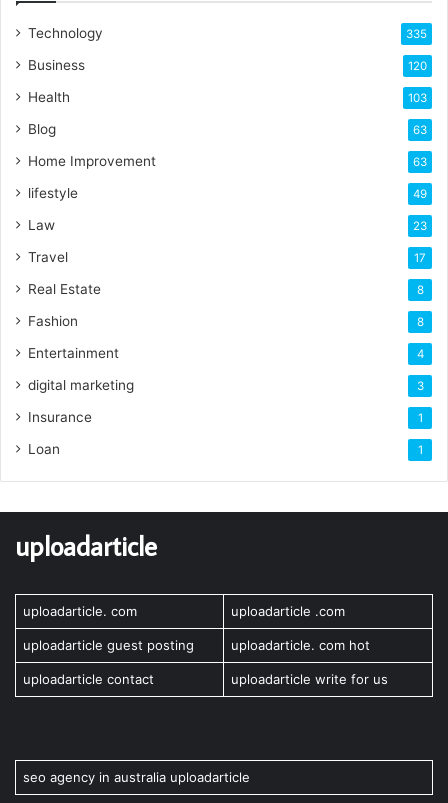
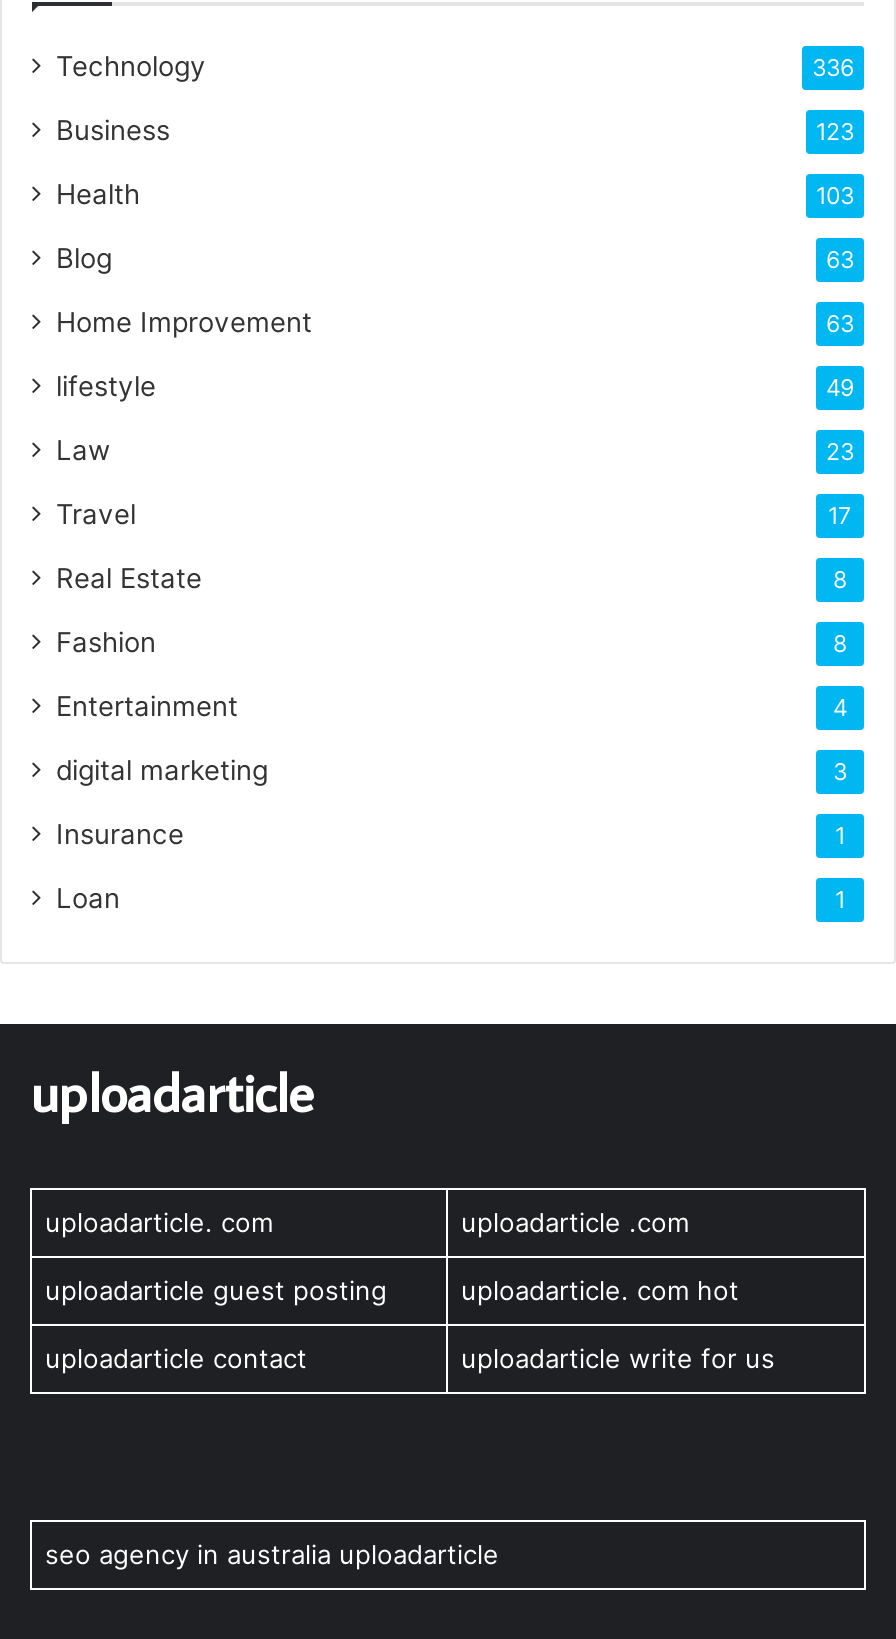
- 335
+ 336

- 120
+ 123
